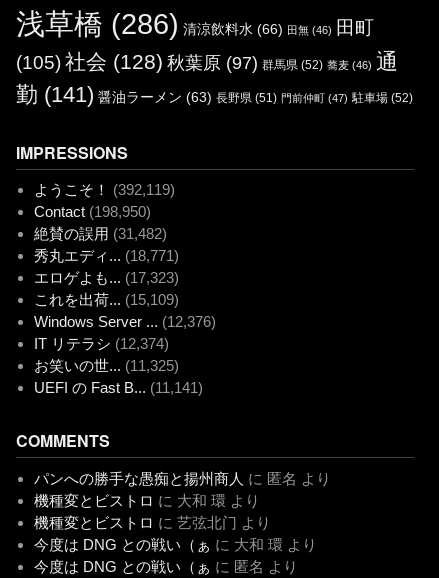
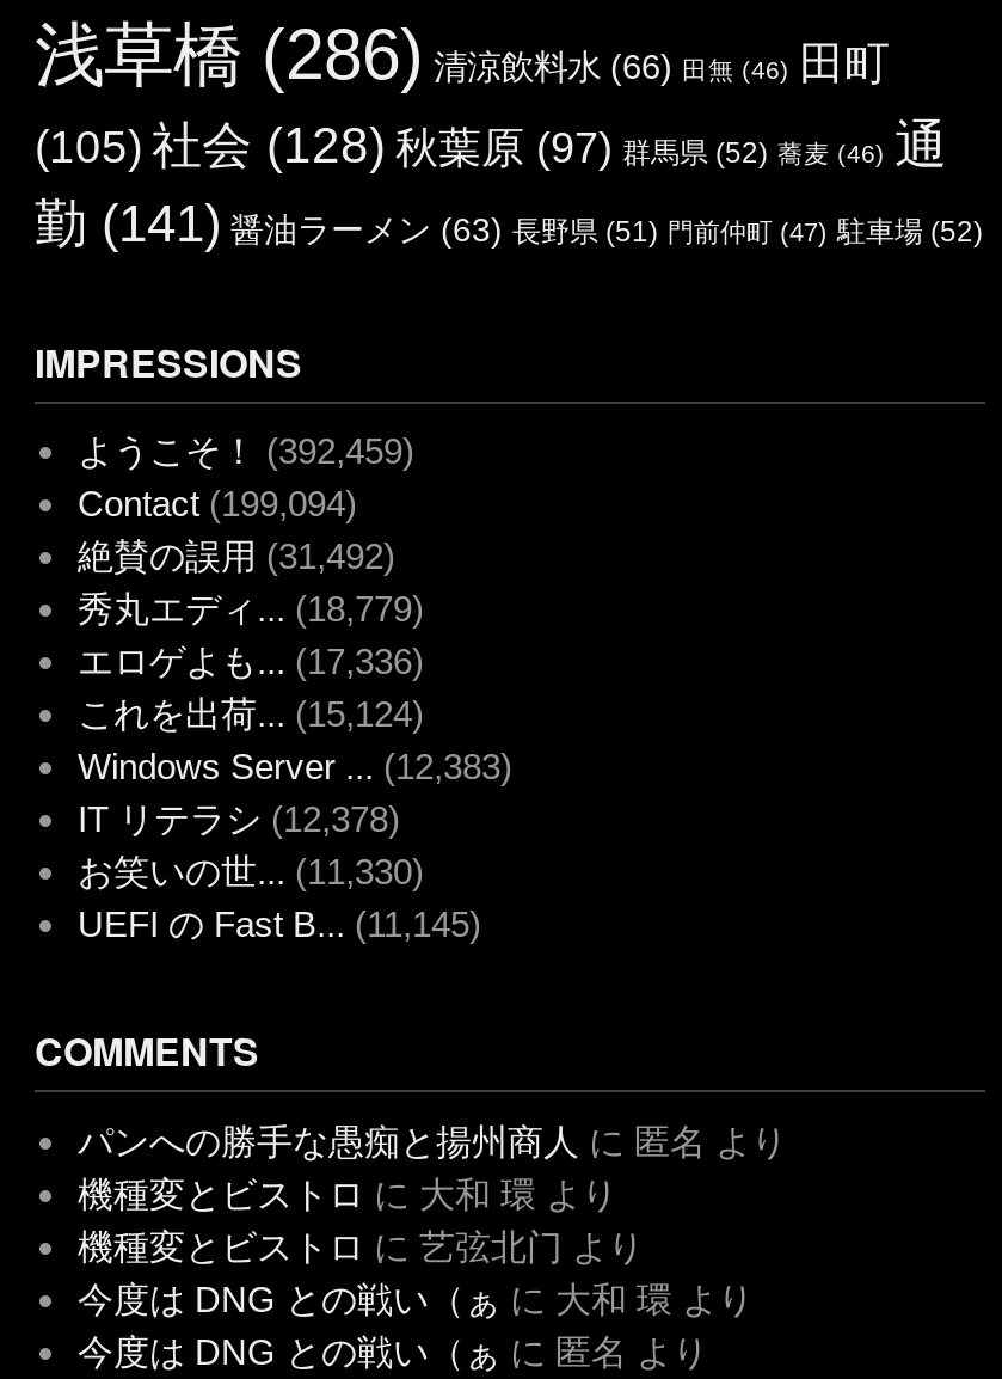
- ようこそ！(392,119)
+ ようこそ！(392,459)

- Contact (198,950)
+ Contact (199,094)

- 絶賛の誤用(31,482)
+ 絶賛の誤用(31,492)

- 秀丸エディ... (18,771)
+ 秀丸エディ... (18,779)

- エロゲよも... (17,323)
+ エロゲよも... (17,336)

- これを出荷... (15,109)
+ これを出荷... (15,124)

- Windows Server ... (12,376)
+ Windows Server ... (12,383)

- IT リテラシ(12,374)
+ IT リテラシ(12,378)

- お笑いの世... (11,325)
+ お笑いの世... (11,330)

- UEFI の Fast B... (11,141)
+ UEFI の Fast B... (11,145)
